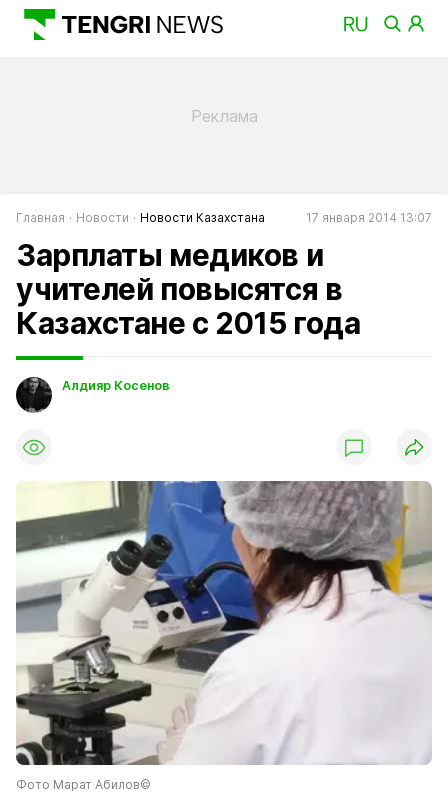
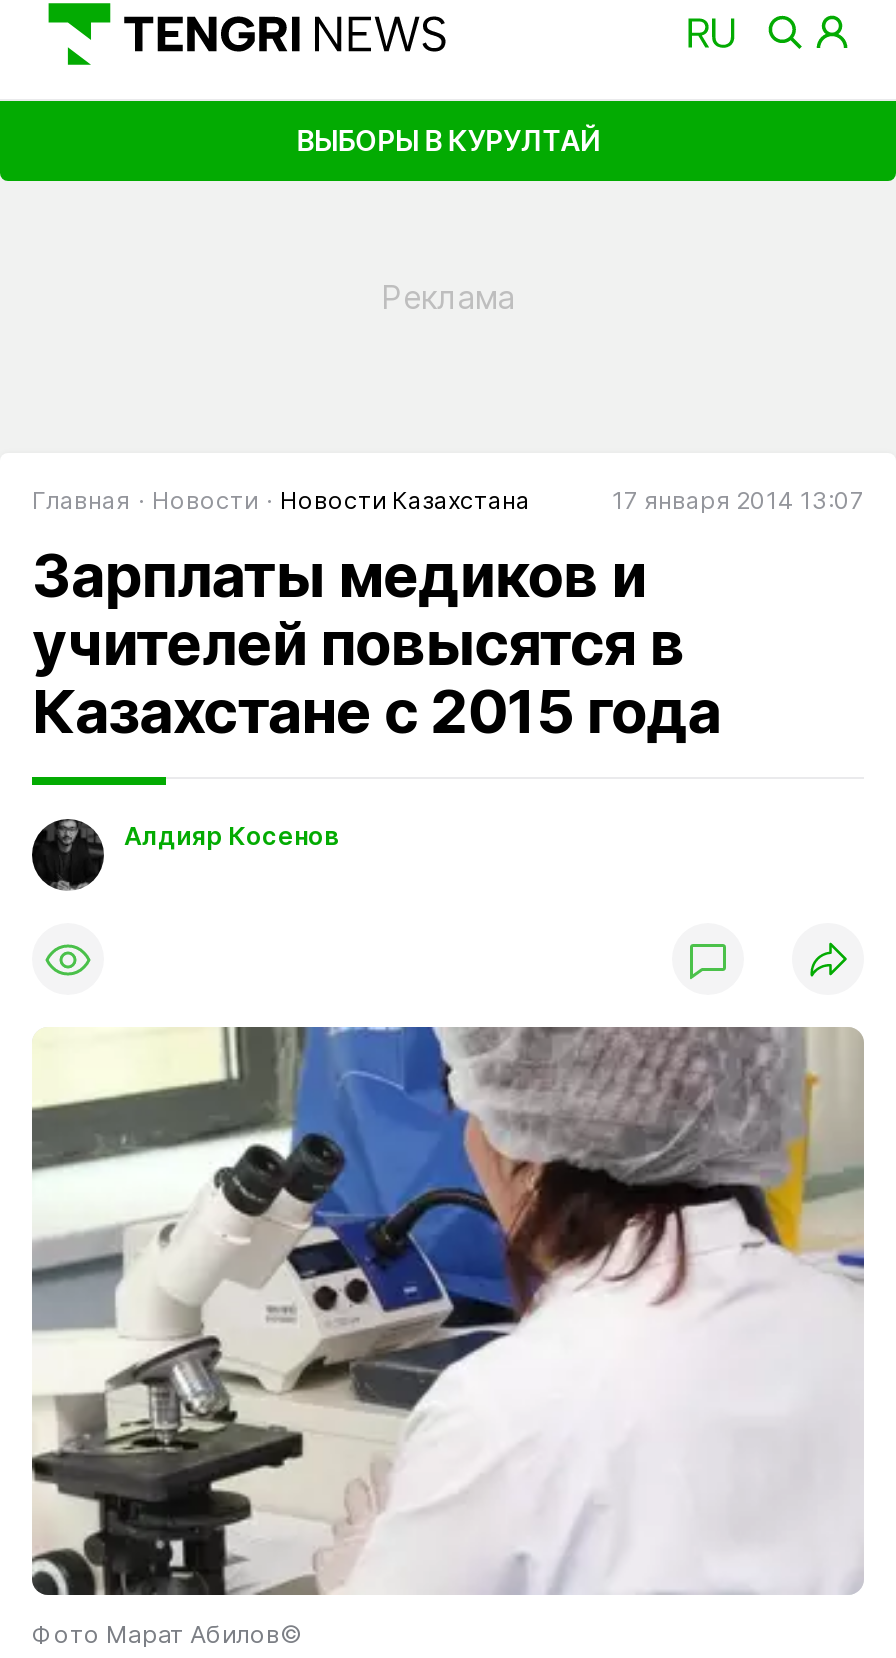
+ ВЫБОРЫ В КУРУЛТАЙ
